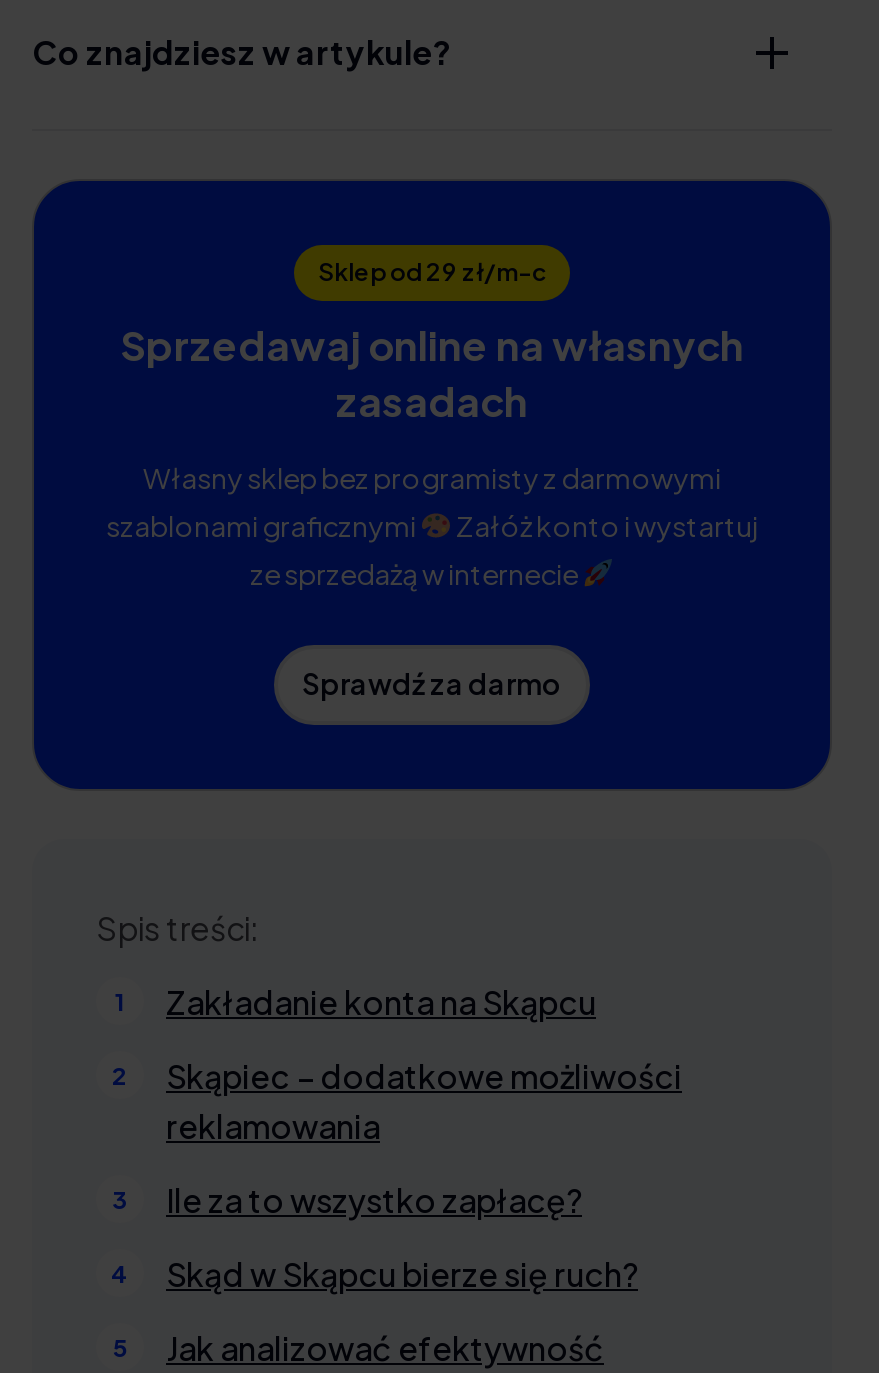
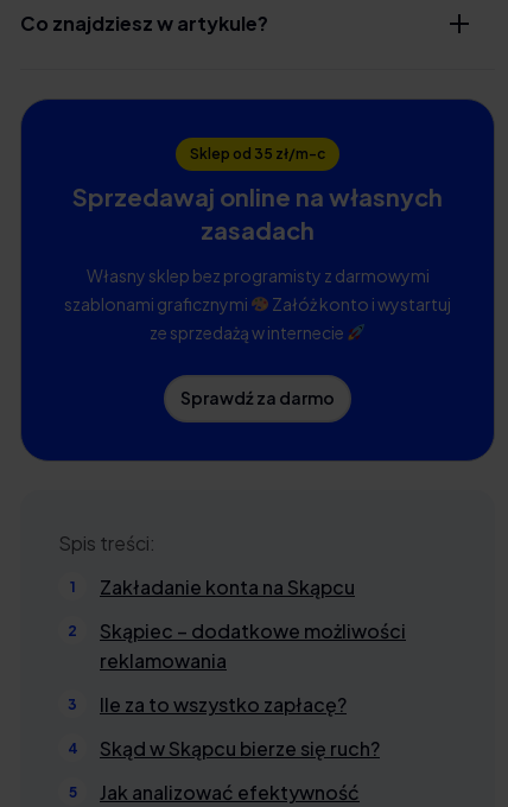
- Sklep od 29 zł/m-c
+ Sklep od 35 zł/m-c
